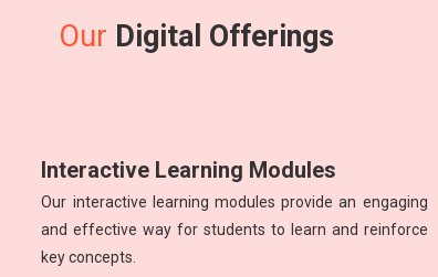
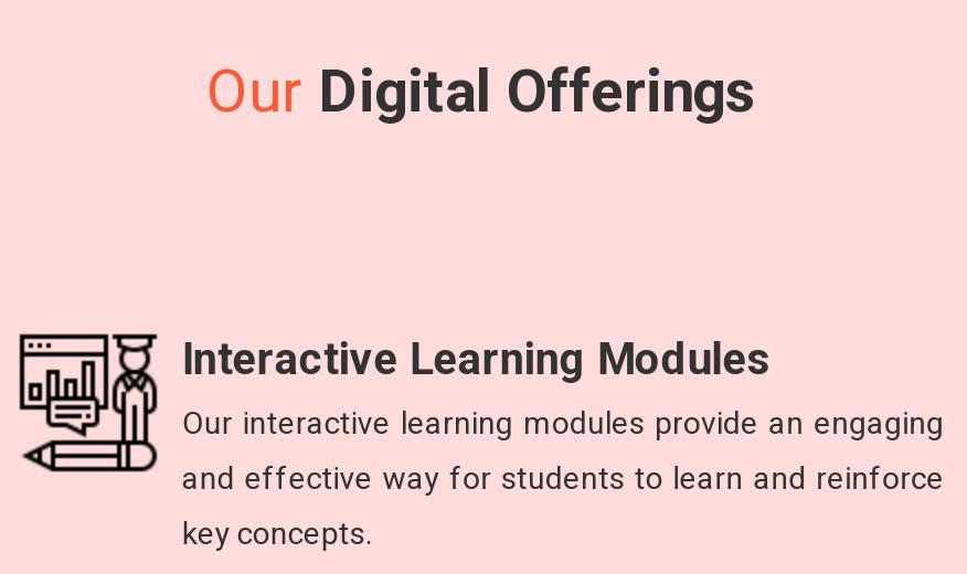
+ [image]
